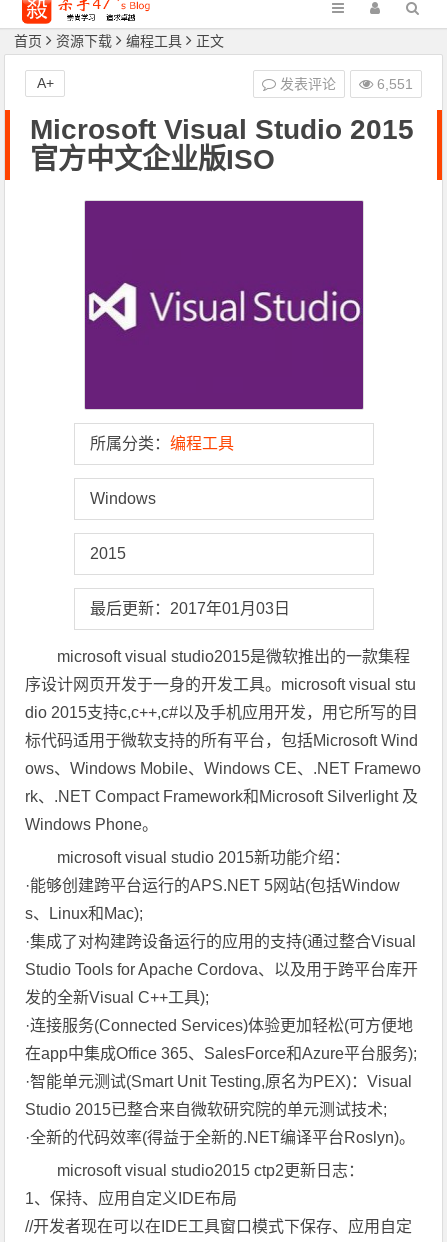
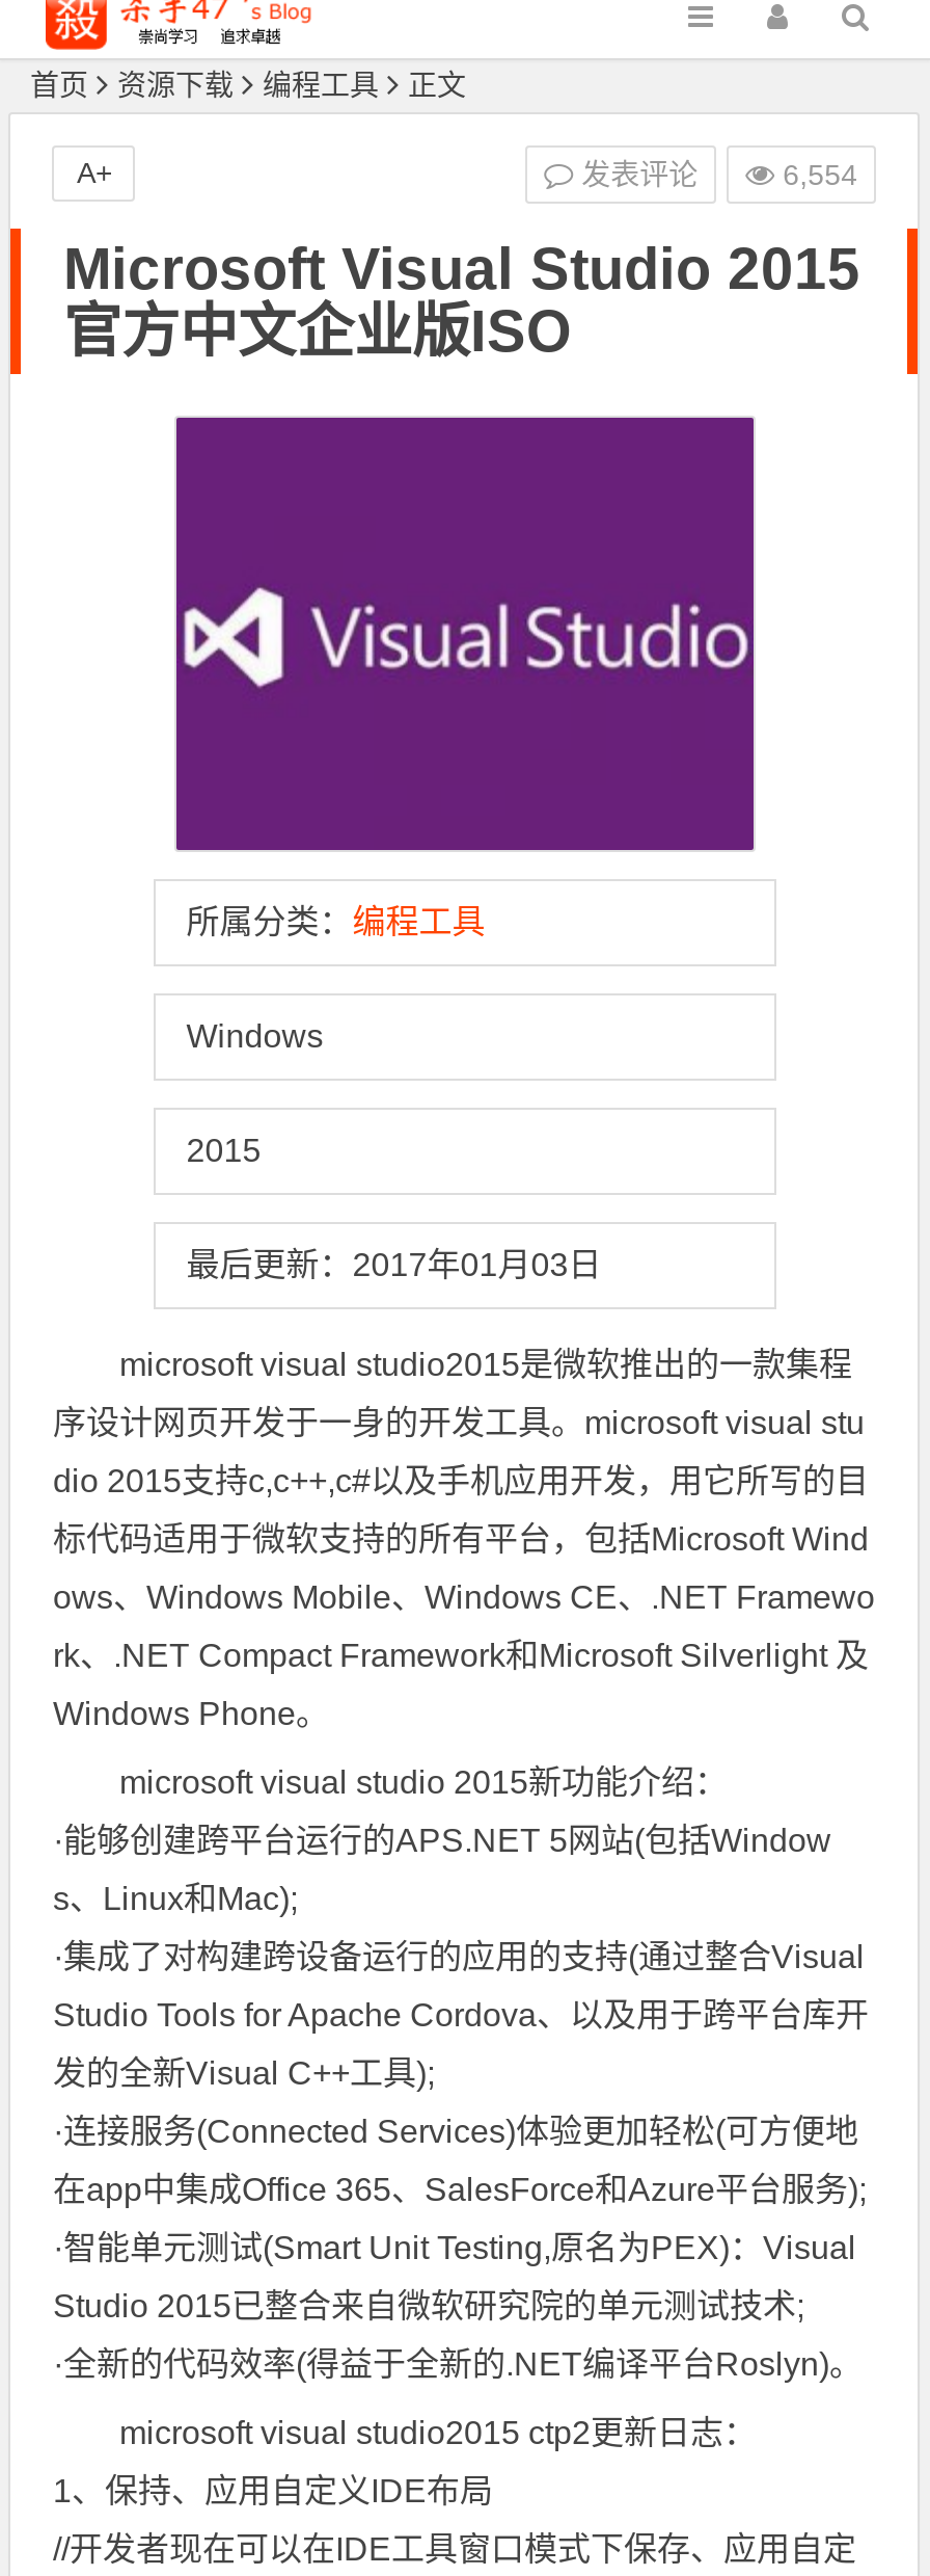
- 6,551
+ 6,554
